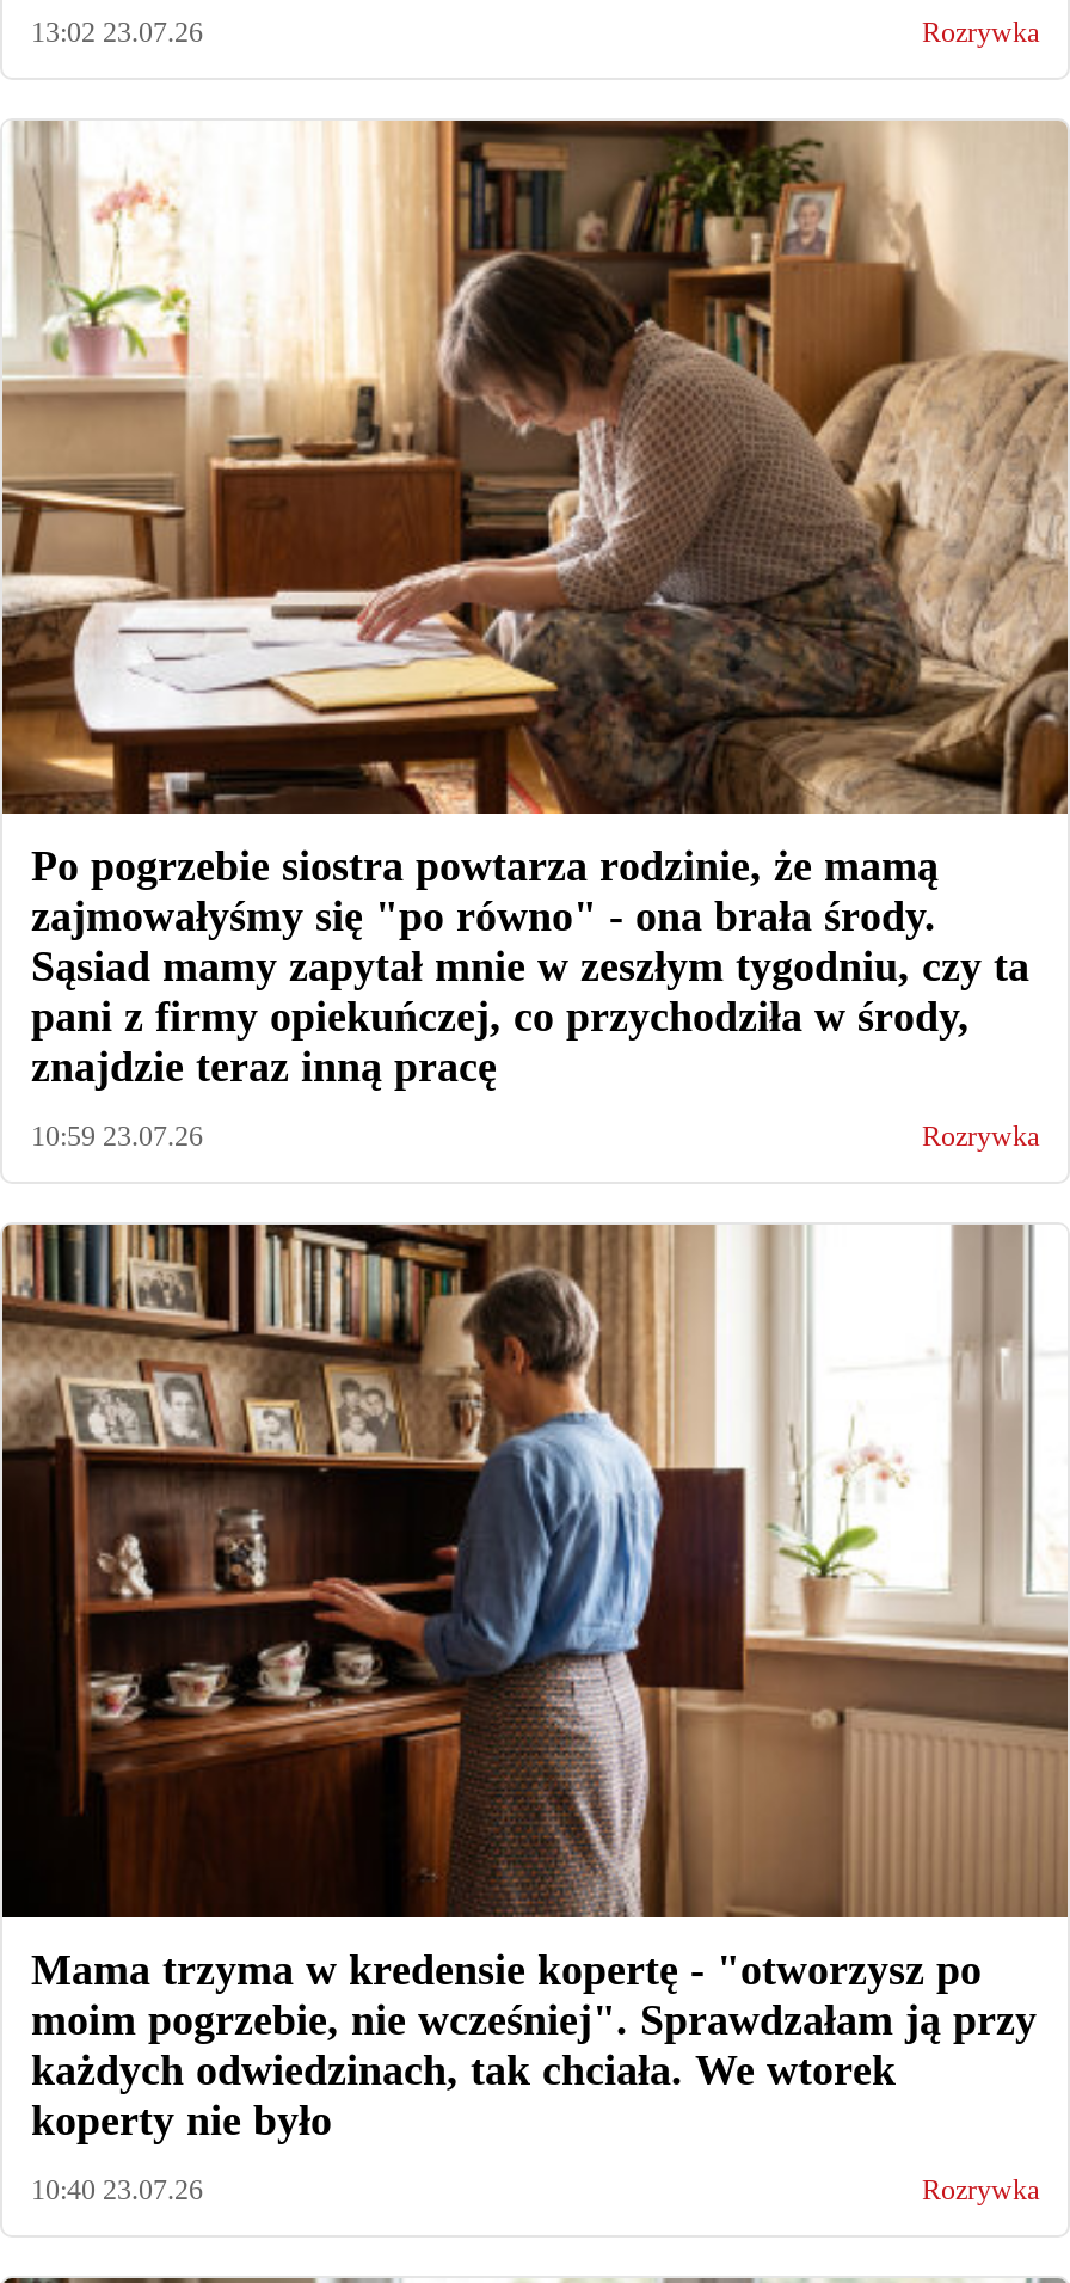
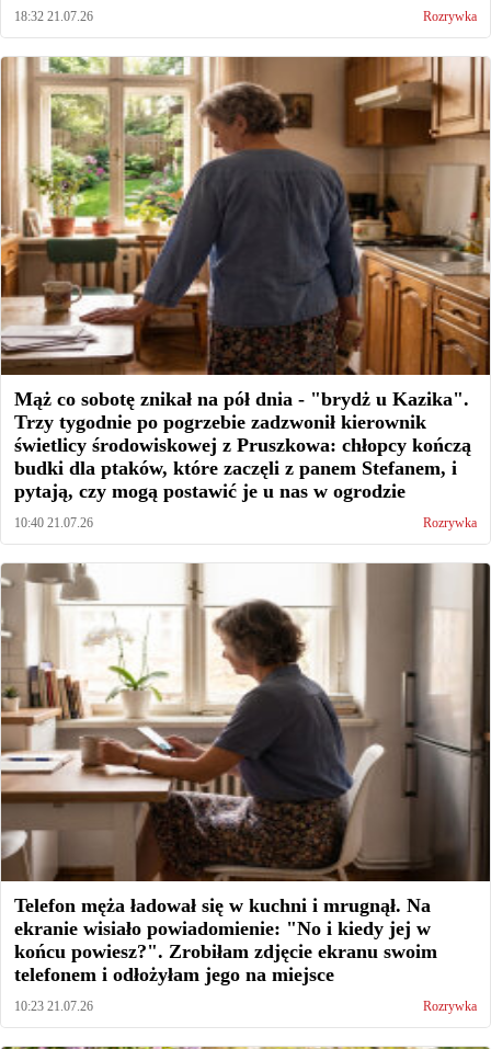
- 13:02 23.07.26
+ 18:32 21.07.26

- [image]
- Po pogrzebie siostra powtarza rodzinie, że mamą
- zajmowałyśmy się "po równo" - ona brała środy.
- Sąsiad mamy zapytał mnie w zeszłym tygodniu, czy ta
- pani z firmy opiekuńczej, co przychodziła w środy,
- znajdzie teraz inną pracę
+ [image]
+ Mąż co sobotę znikał na pół dnia - "brydż u Kazika".
+ Trzy tygodnie po pogrzebie zadzwonił kierownik
+ świetlicy środowiskowej z Pruszkowa: chłopcy kończą
+ budki dla ptaków, które zaczęli z panem Stefanem, i
+ pytają, czy mogą postawić je u nas w ogrodzie

- 10:59 23.07.26
+ 10:40 21.07.26

- [image]
- Mama trzyma w kredensie kopertę - "otworzysz po
- moim pogrzebie, nie wcześniej". Sprawdzałam ją przy
- każdych odwiedzinach, tak chciała. We wtorek
- koperty nie było
+ [image]
+ Telefon męża ładował się w kuchni i mrugnął. Na
+ ekranie wisiało powiadomienie: "No i kiedy jej w
+ końcu powiesz?". Zrobiłam zdjęcie ekranu swoim
+ telefonem i odłożyłam jego na miejsce

- 10:40 23.07.26
+ 10:23 21.07.26
